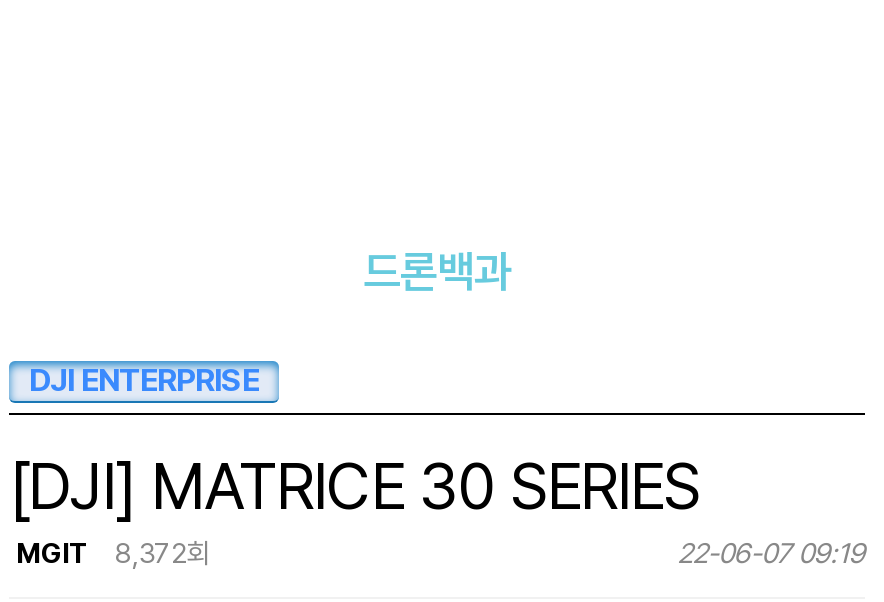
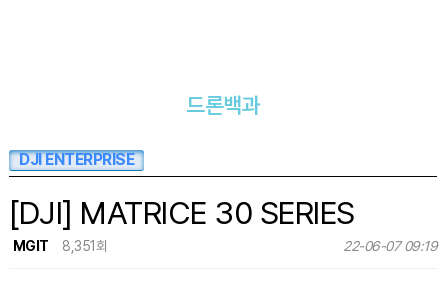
- MGIT 8,372회
+ MGIT 8,351회
